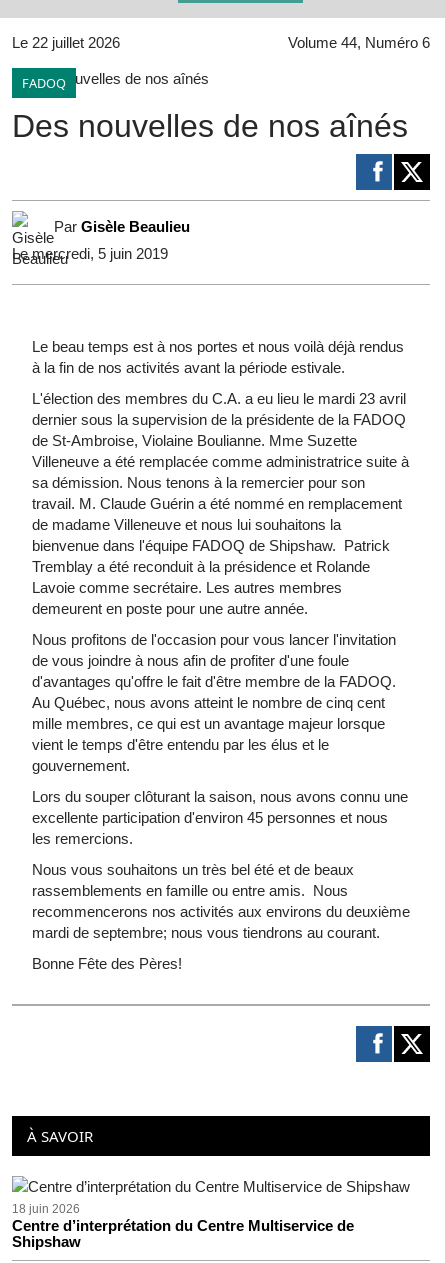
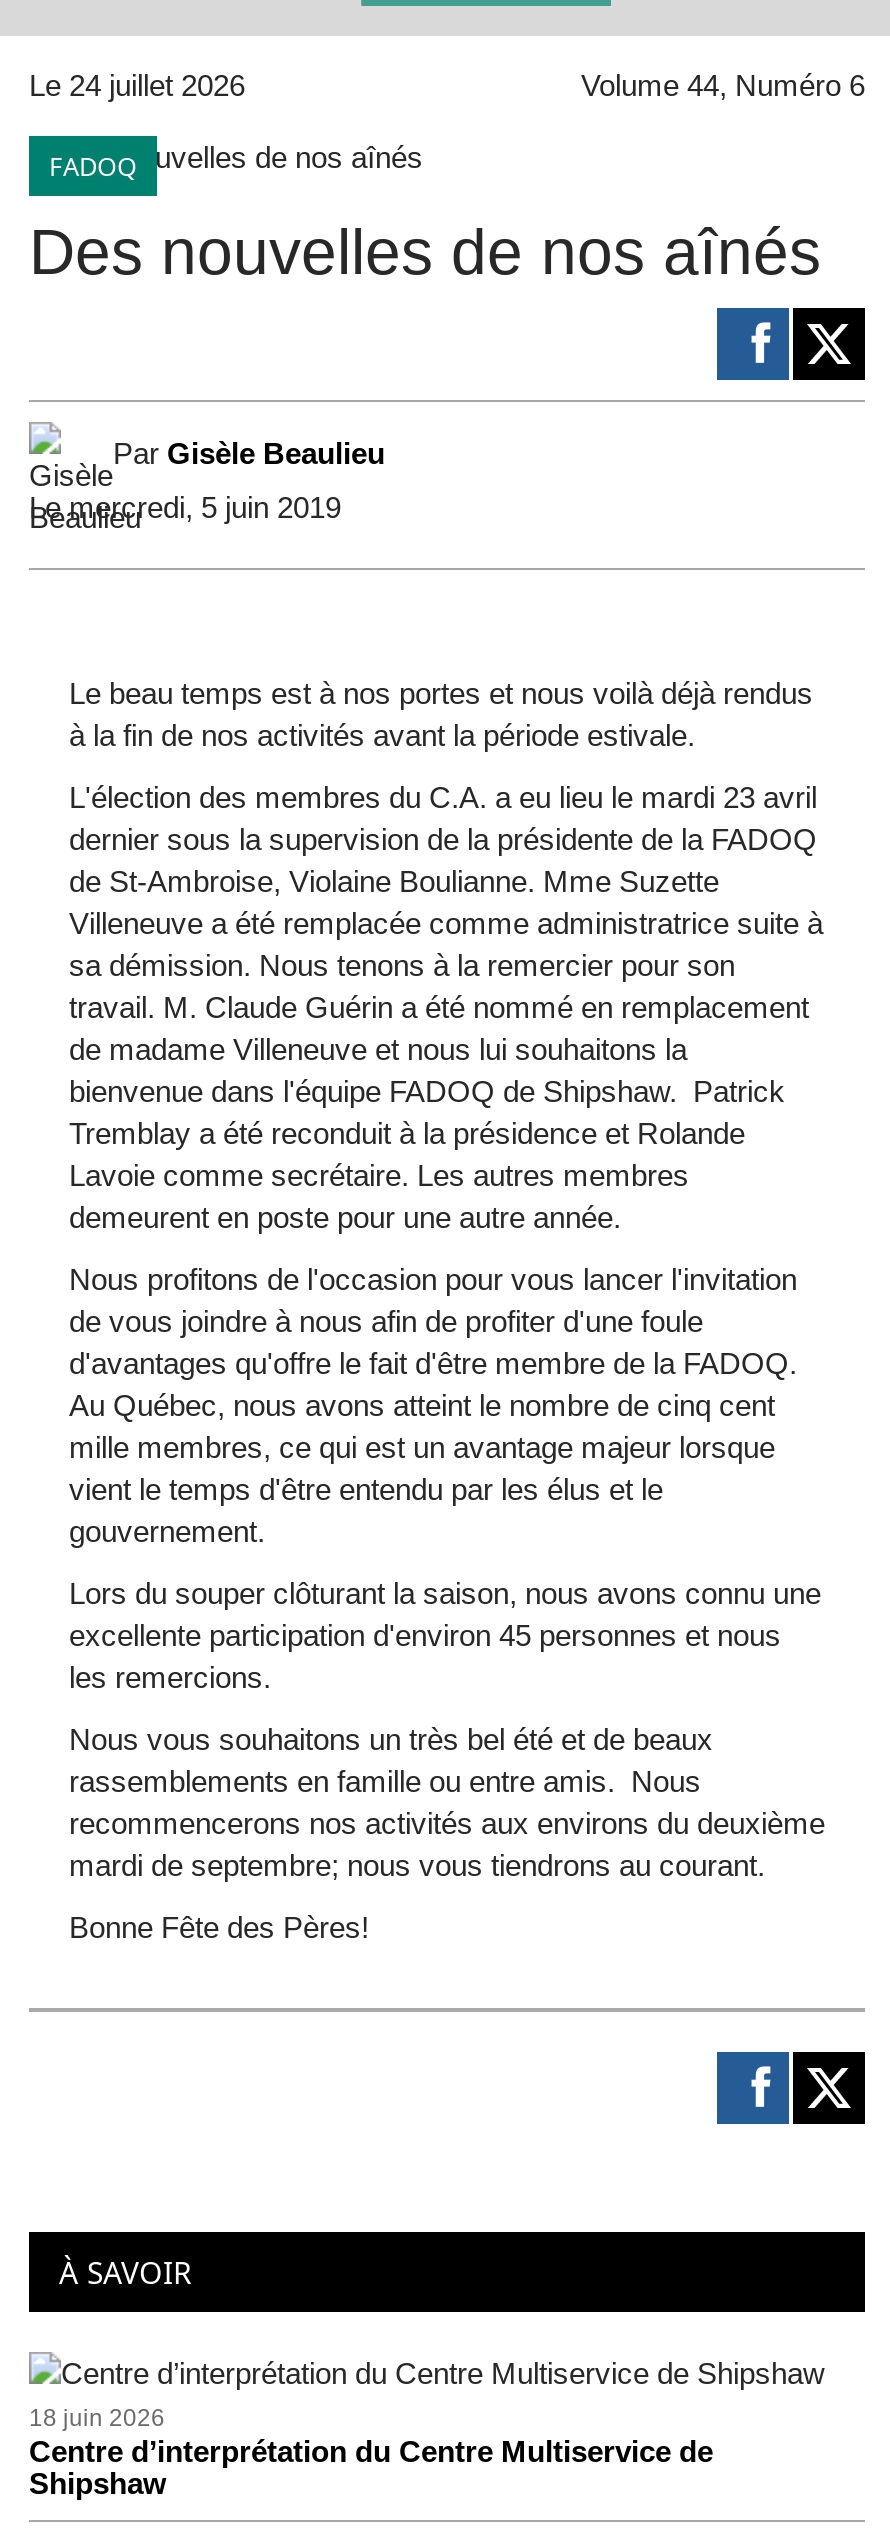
- Le 22 juillet 2026
+ Le 24 juillet 2026
